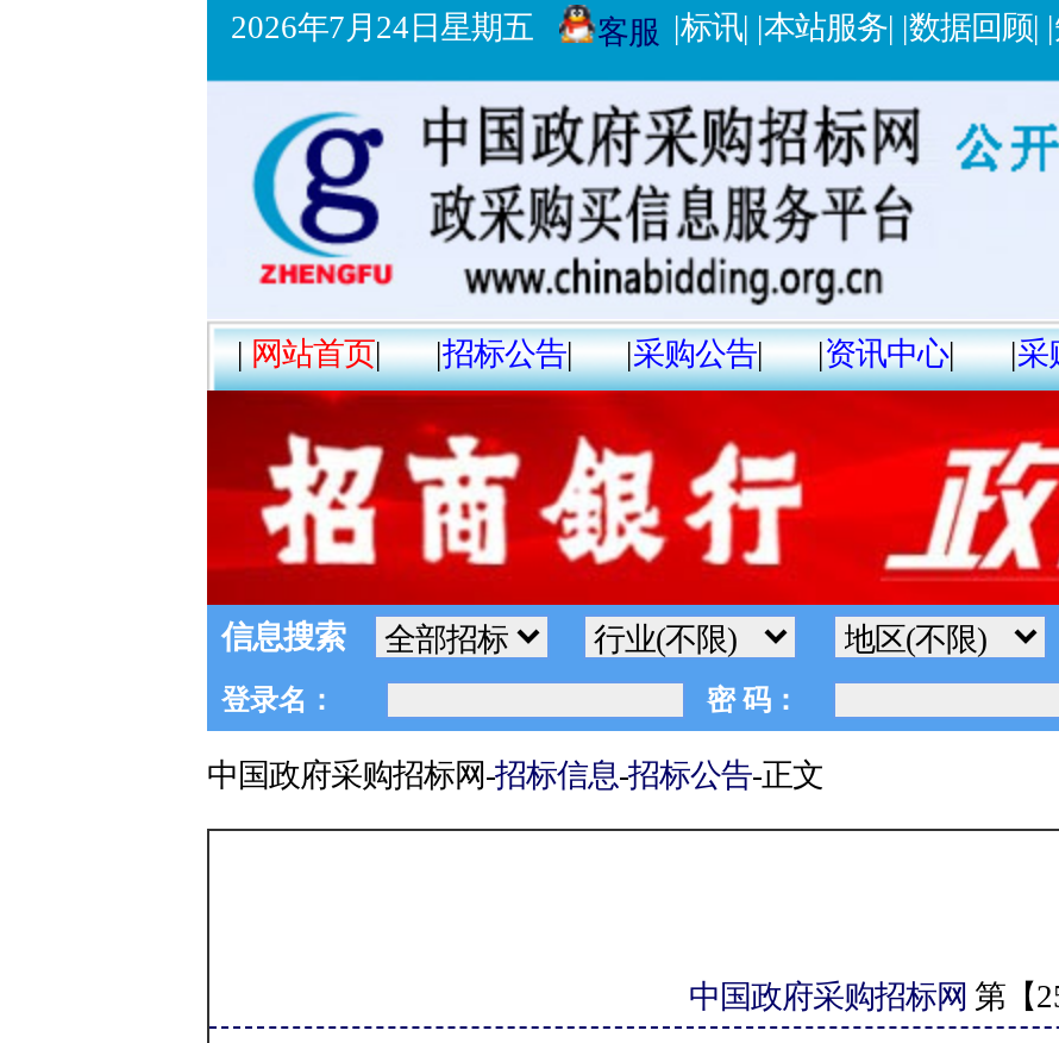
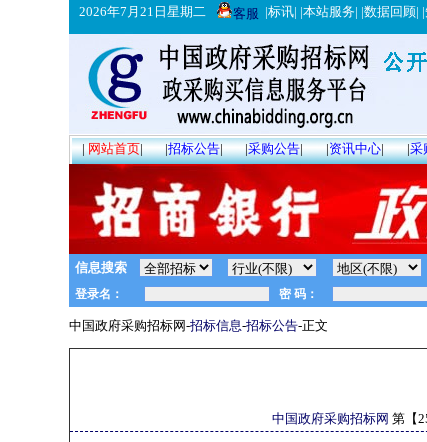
- 2026年7月24日星期五
+ 2026年7月21日星期二
